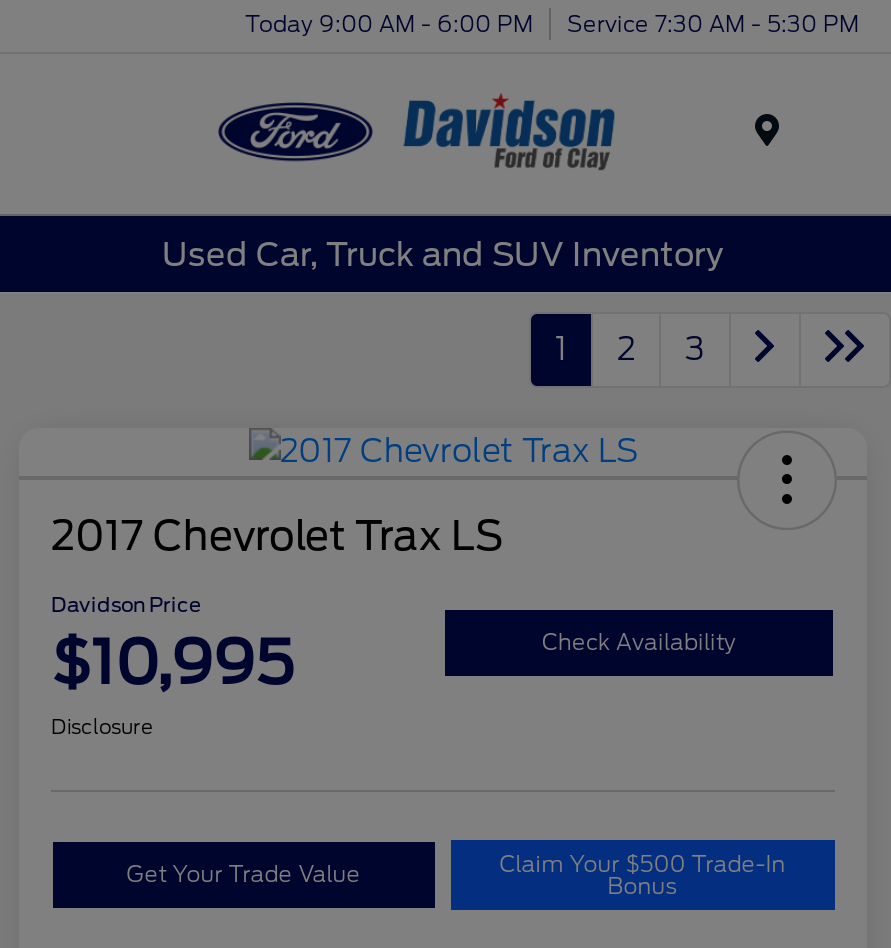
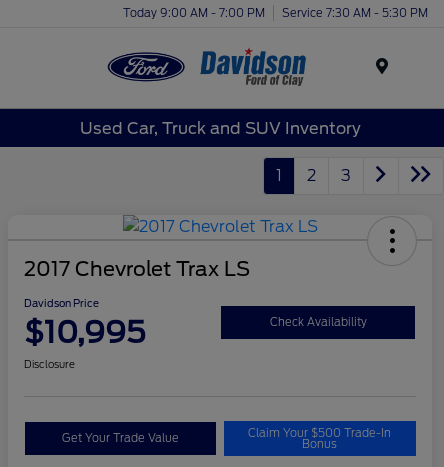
- Today 9:00 AM - 6:00 PM Service 7:30 AM - 5:30 PM
+ Today 9:00 AM - 7:00 PM Service 7:30 AM - 5:30 PM
